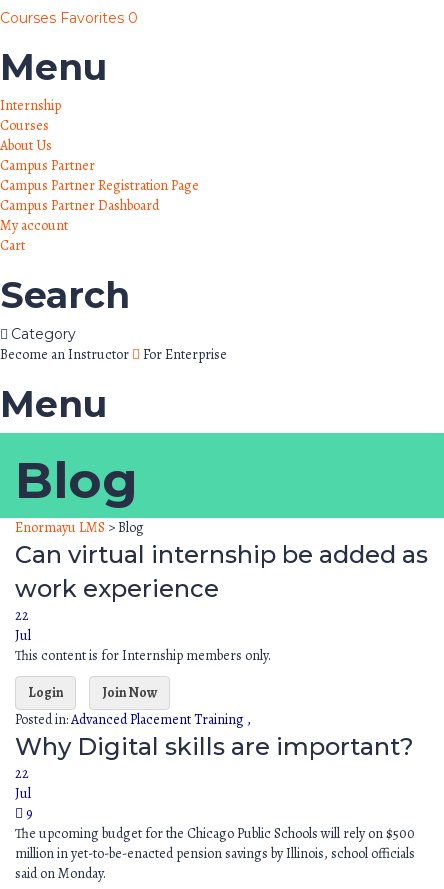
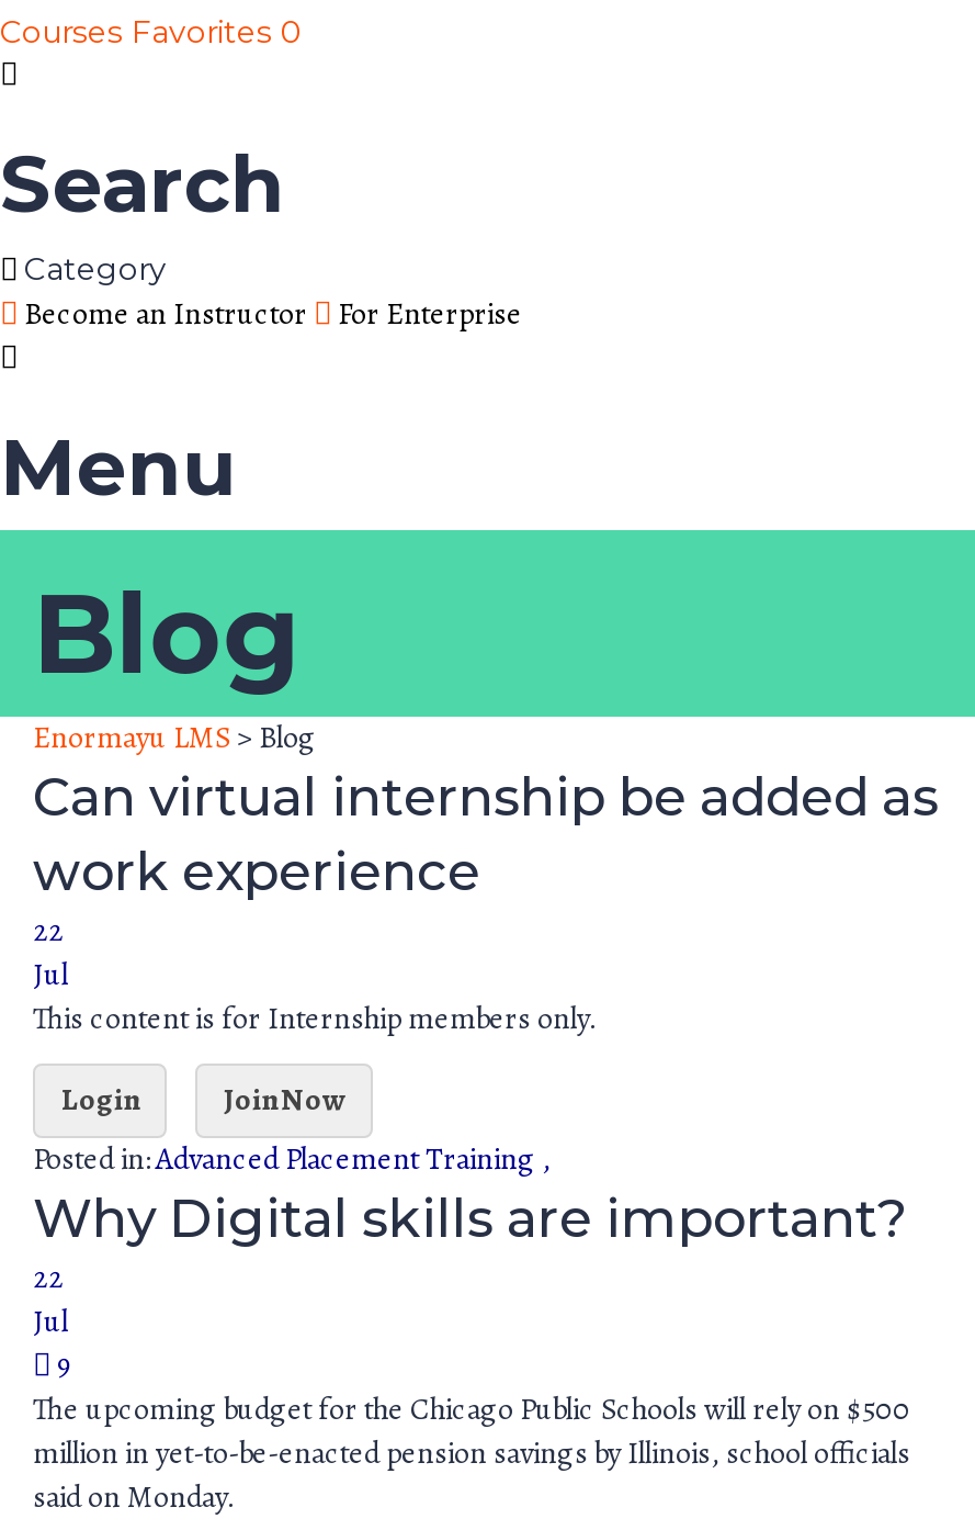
- Menu
- Internship
- Courses
- About Us
- Campus Partner
- Campus Partner Registration Page
- Campus Partner Dashboard
- My account
- Cart

moved up: Search | Category | Become an Instructor | For Enterprise
